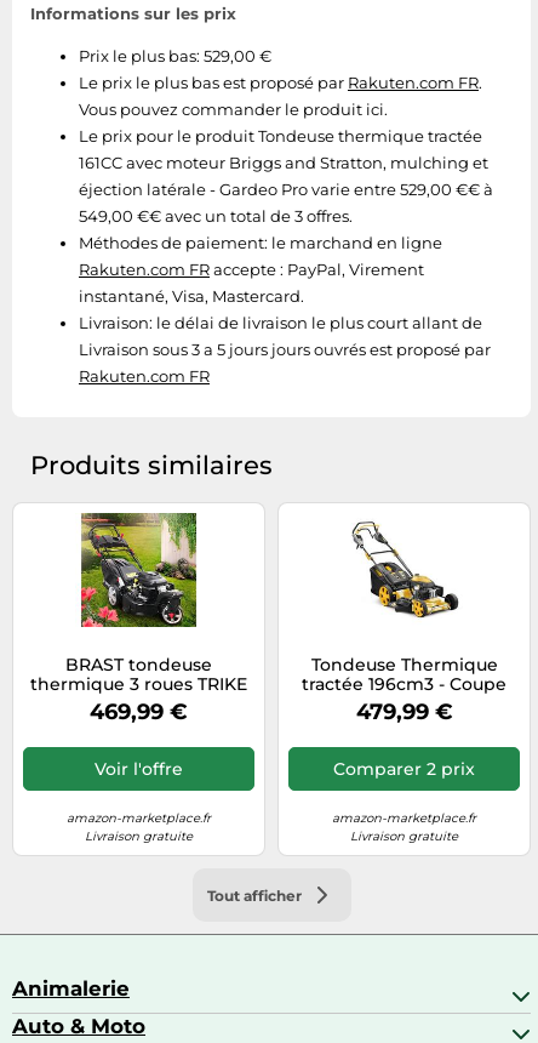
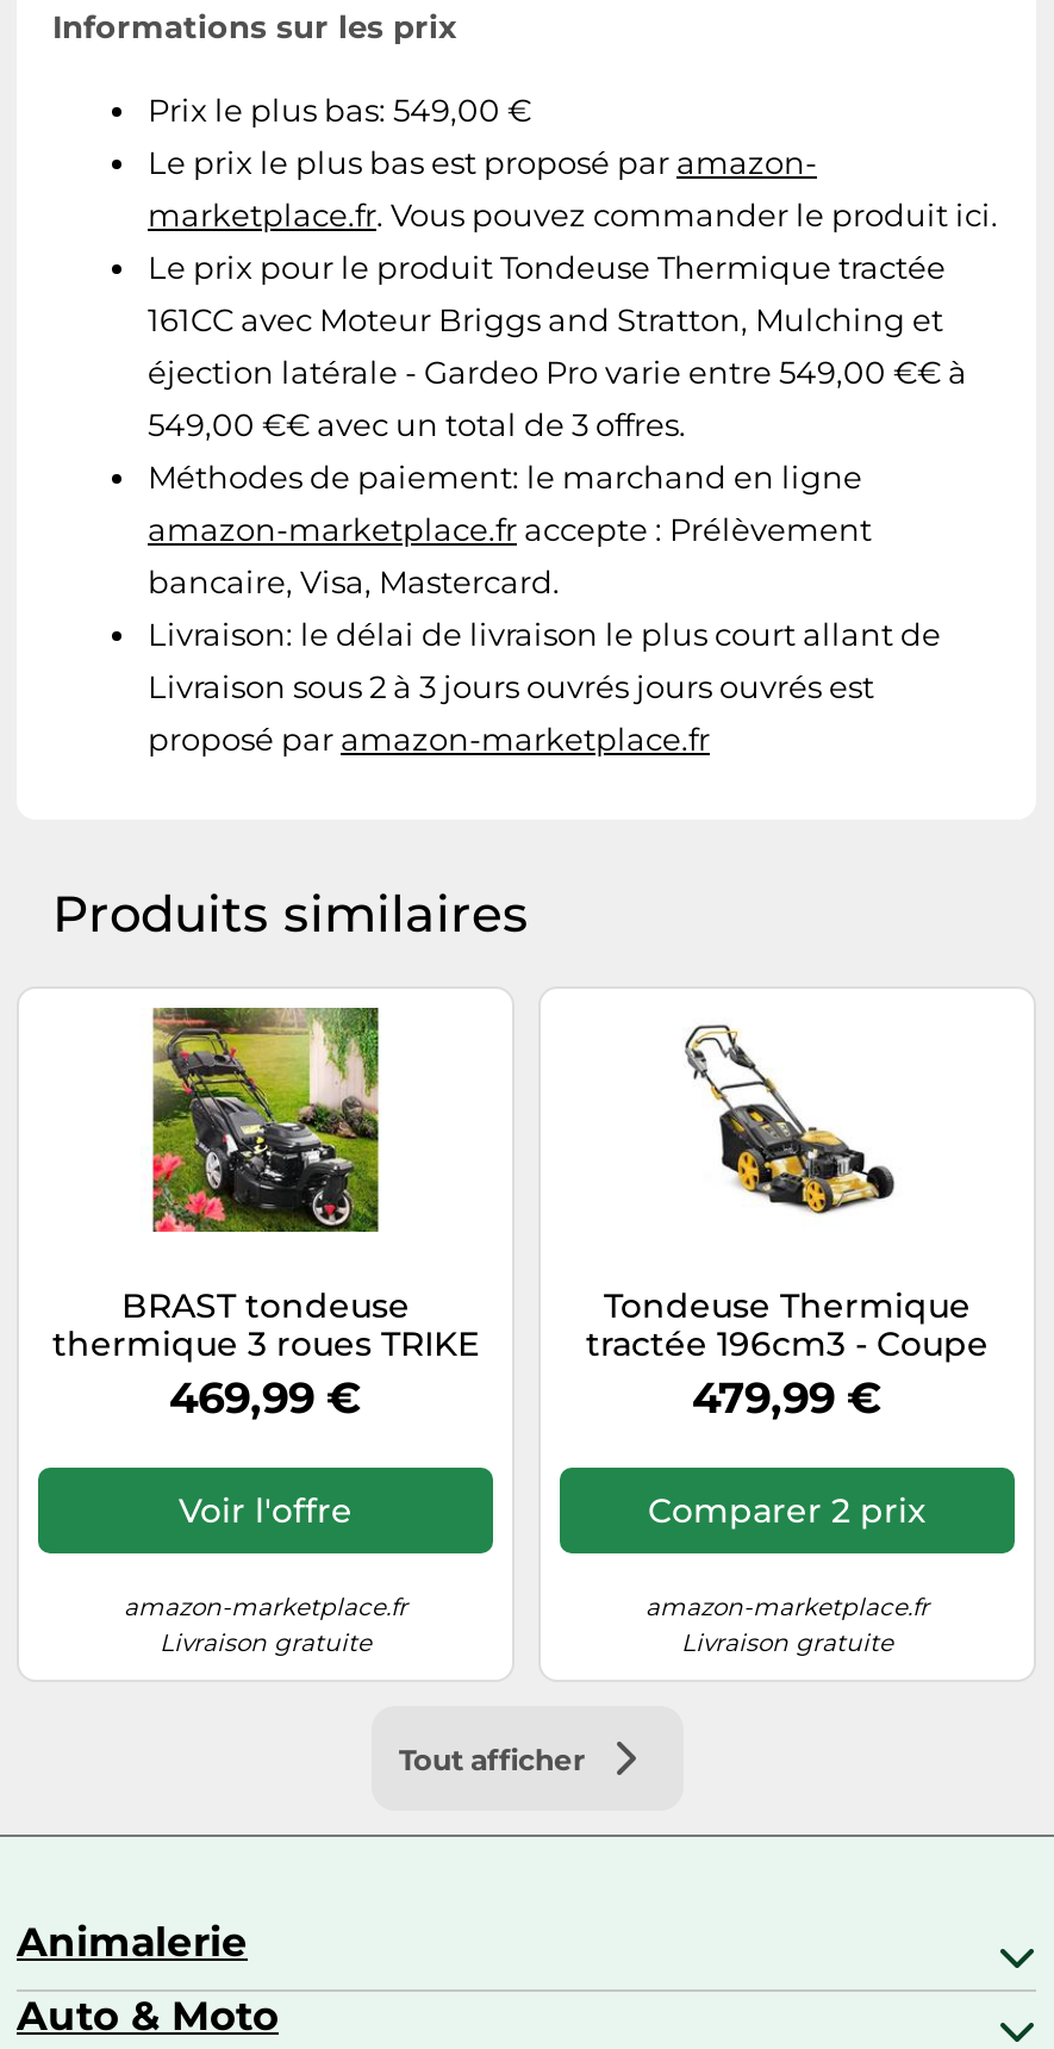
- Prix le plus bas: 529,00 €
- Le prix le plus bas est proposé par Rakuten.com FR.
- Vous pouvez commander le produit ici.
- Le prix pour le produit Tondeuse thermique tractée
- 161CC avec moteur Briggs and Stratton, mulching et
- éjection latérale - Gardeo Pro varie entre 529,00 €€ à
+ Prix le plus bas: 549,00 €
+ Le prix le plus bas est proposé par amazon-
+ marketplace.fr. Vous pouvez commander le produit ici.
+ Le prix pour le produit Tondeuse Thermique tractée
+ 161CC avec Moteur Briggs and Stratton, Mulching et
+ éjection latérale - Gardeo Pro varie entre 549,00 €€ à

- Rakuten.com FR accepte : PayPal, Virement
- instantané, Visa, Mastercard.
+ amazon-marketplace.fr accepte : Prélèvement
+ bancaire, Visa, Mastercard.

- Livraison sous 3 a 5 jours jours ouvrés est proposé par
- Rakuten.com FR
+ Livraison sous 2 à 3 jours ouvrés jours ouvrés est
+ proposé par amazon-marketplace.fr
